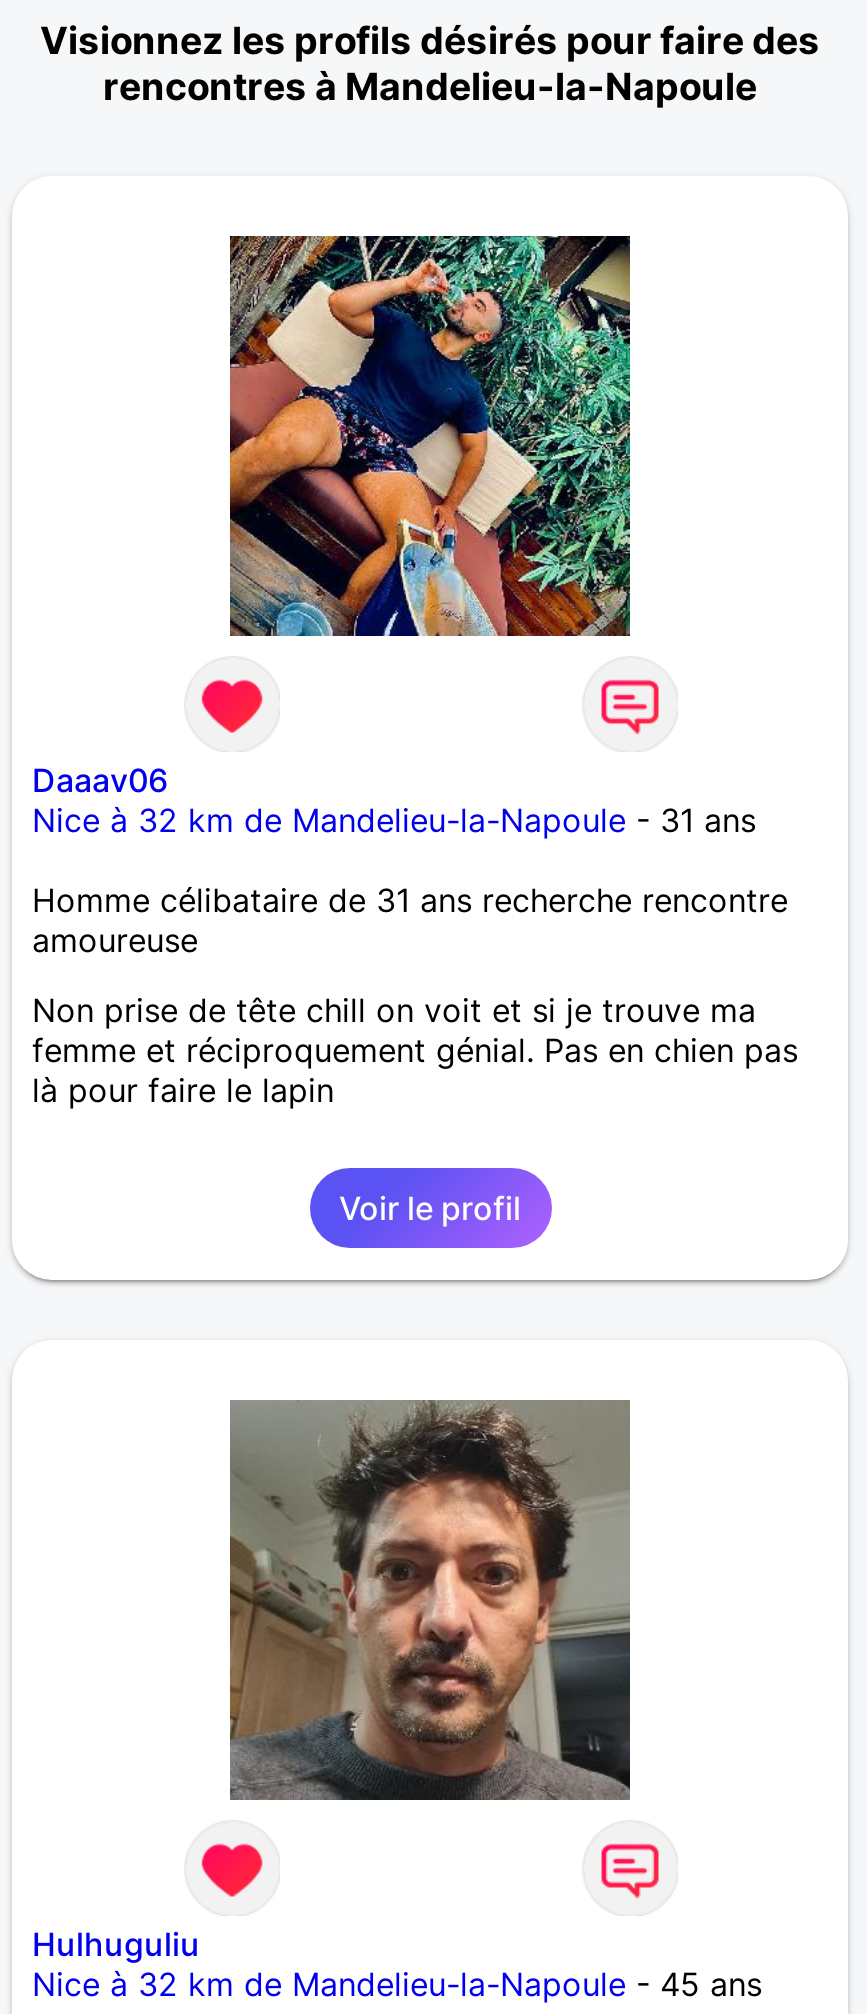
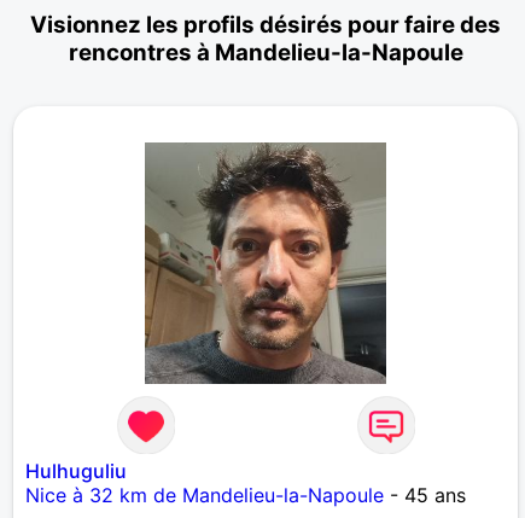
- [image]

- Daaav06
- Nice à 32 km de Mandelieu-la-Napoule - 31 ans
- Homme célibataire de 31 ans recherche rencontre
- amoureuse
- Non prise de tête chill on voit et si je trouve ma
- femme et réciproquement génial. Pas en chien pas
- là pour faire le lapin
- Voir le profil
